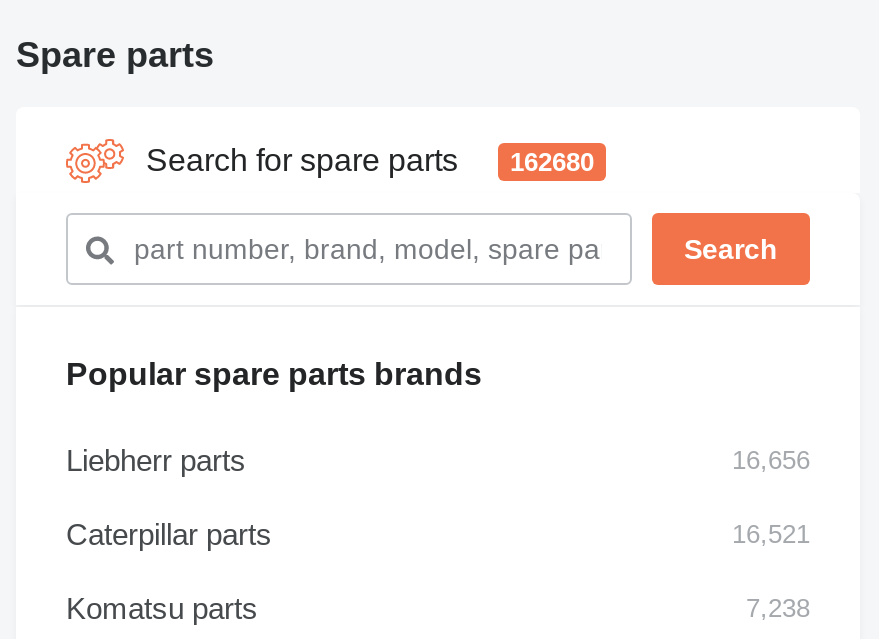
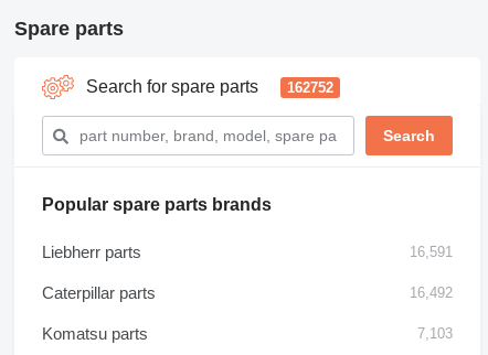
- Search for spare parts 162680
+ Search for spare parts 162752

- 16,656
+ 16,591

- 16,521
+ 16,492

- 7,238
+ 7,103
